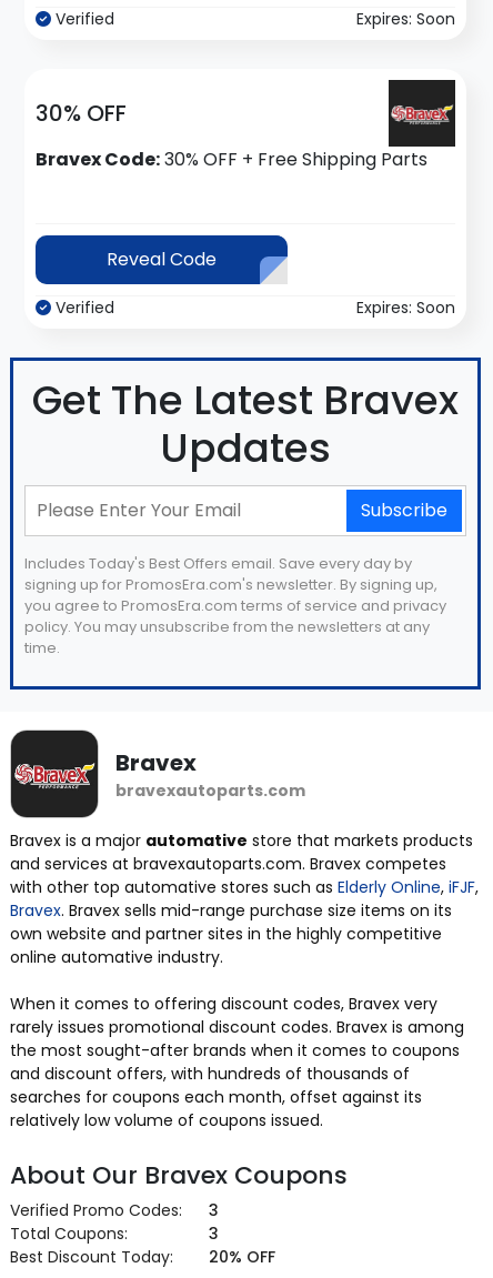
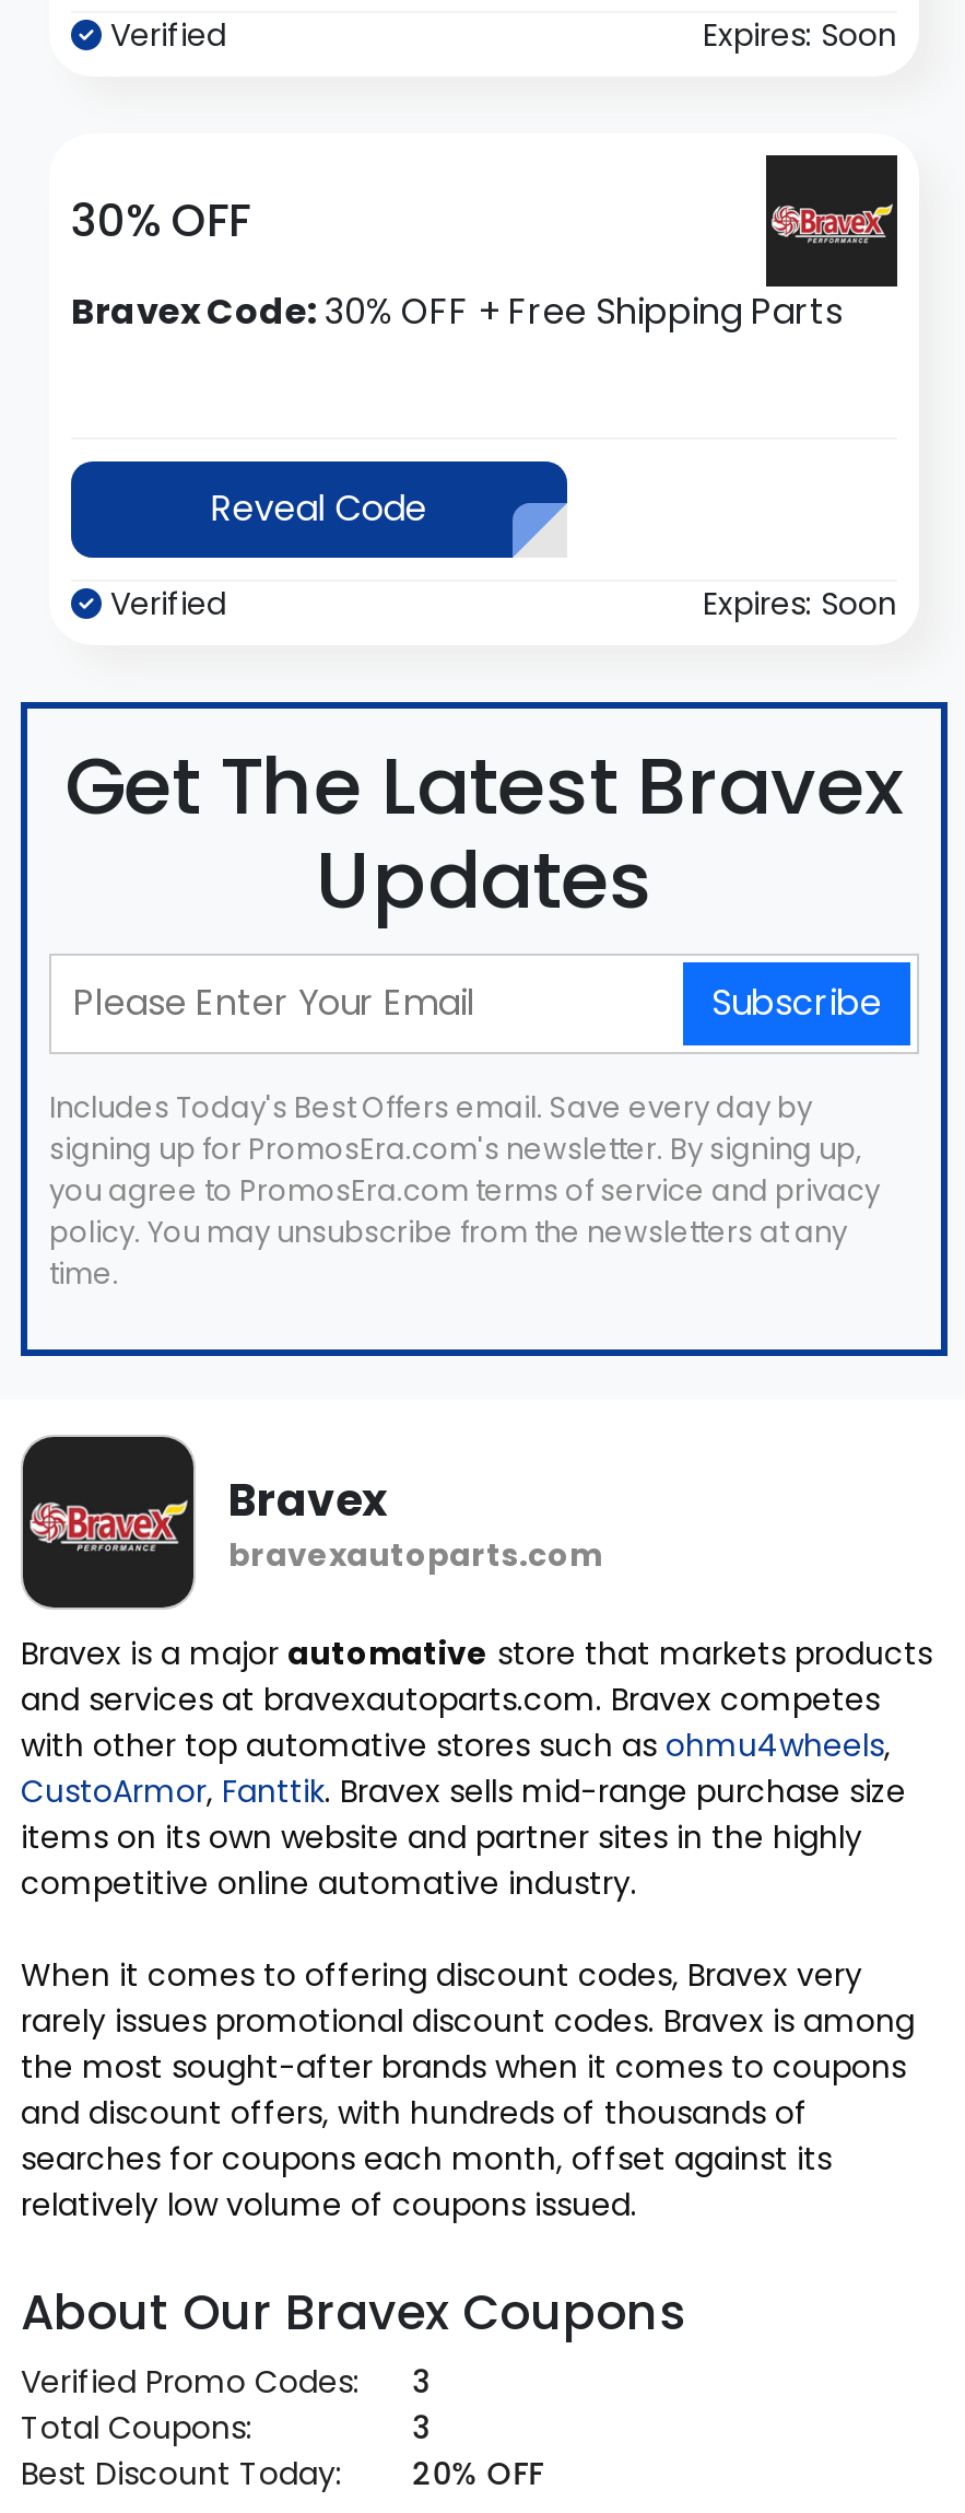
- with other top automative stores such as Elderly Online, iFJF,
- Bravex. Bravex sells mid-range purchase size items on its
- own website and partner sites in the highly competitive
- online automative industry.
+ with other top automative stores such as ohmu4wheels,
+ CustoArmor, Fanttik. Bravex sells mid-range purchase size
+ items on its own website and partner sites in the highly
+ competitive online automative industry.
